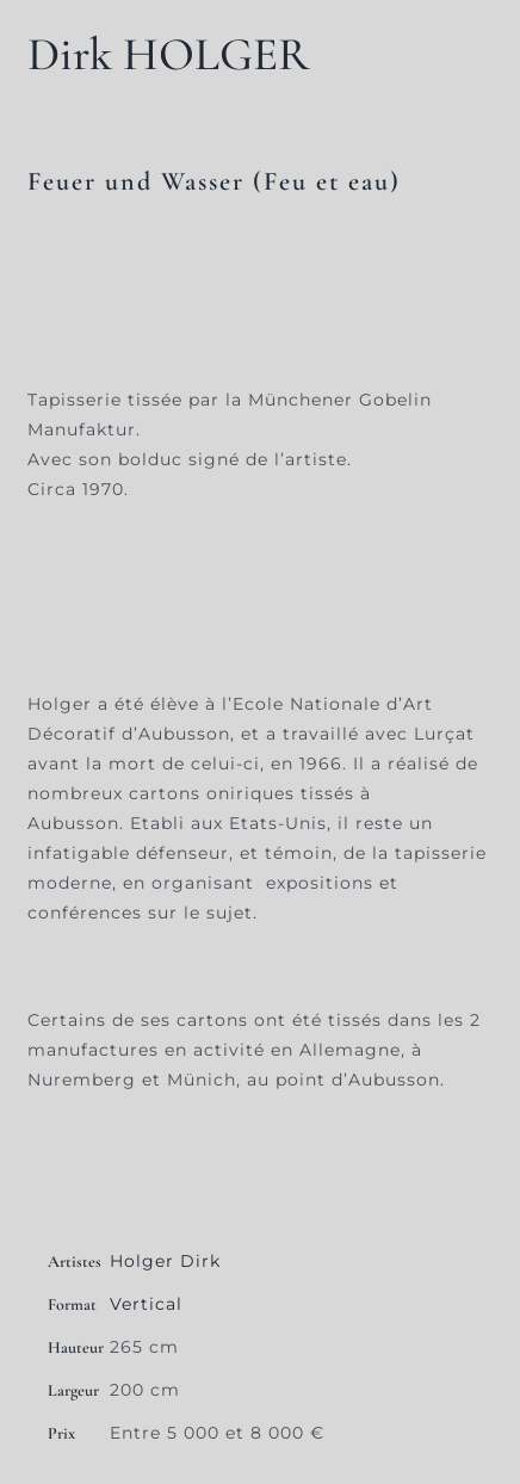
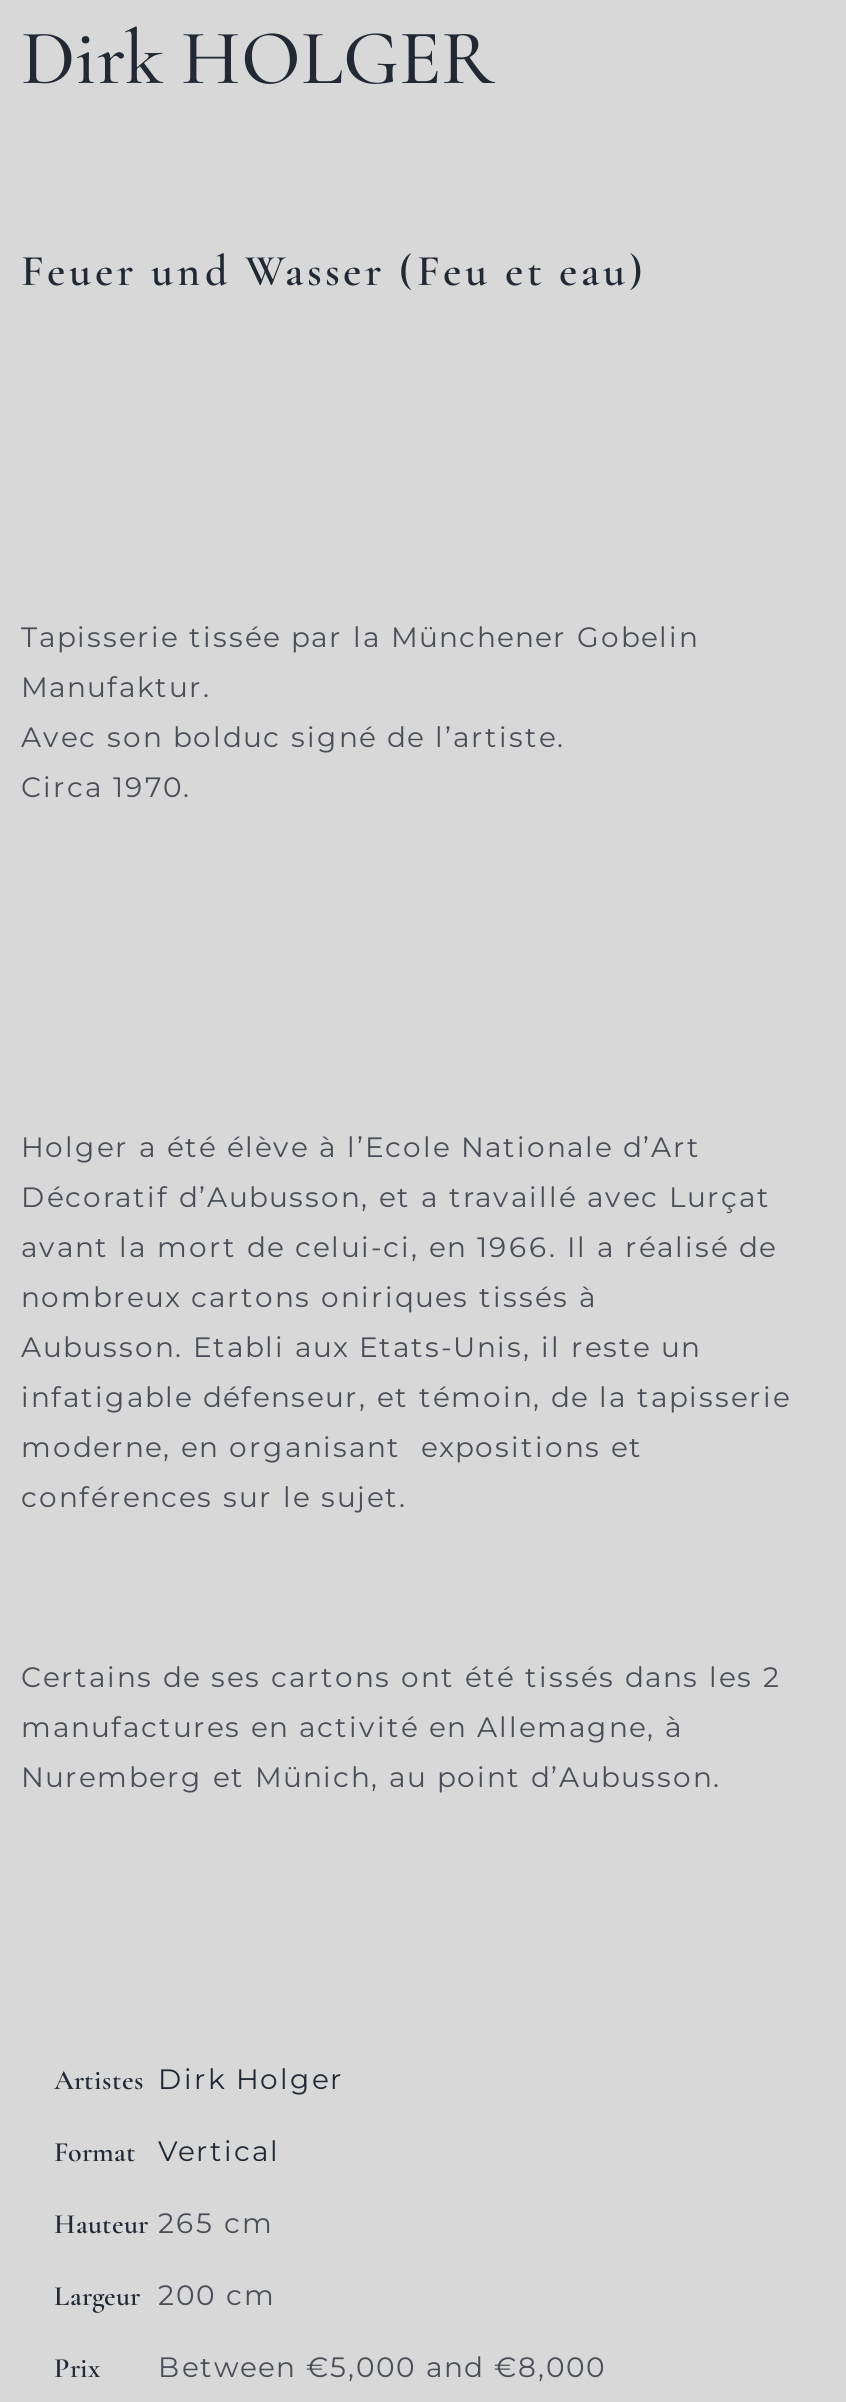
- Artistes Holger Dirk
+ Artistes Dirk Holger

- Prix Entre 5 000 et 8 000 €
+ Prix Between €5,000 and €8,000
